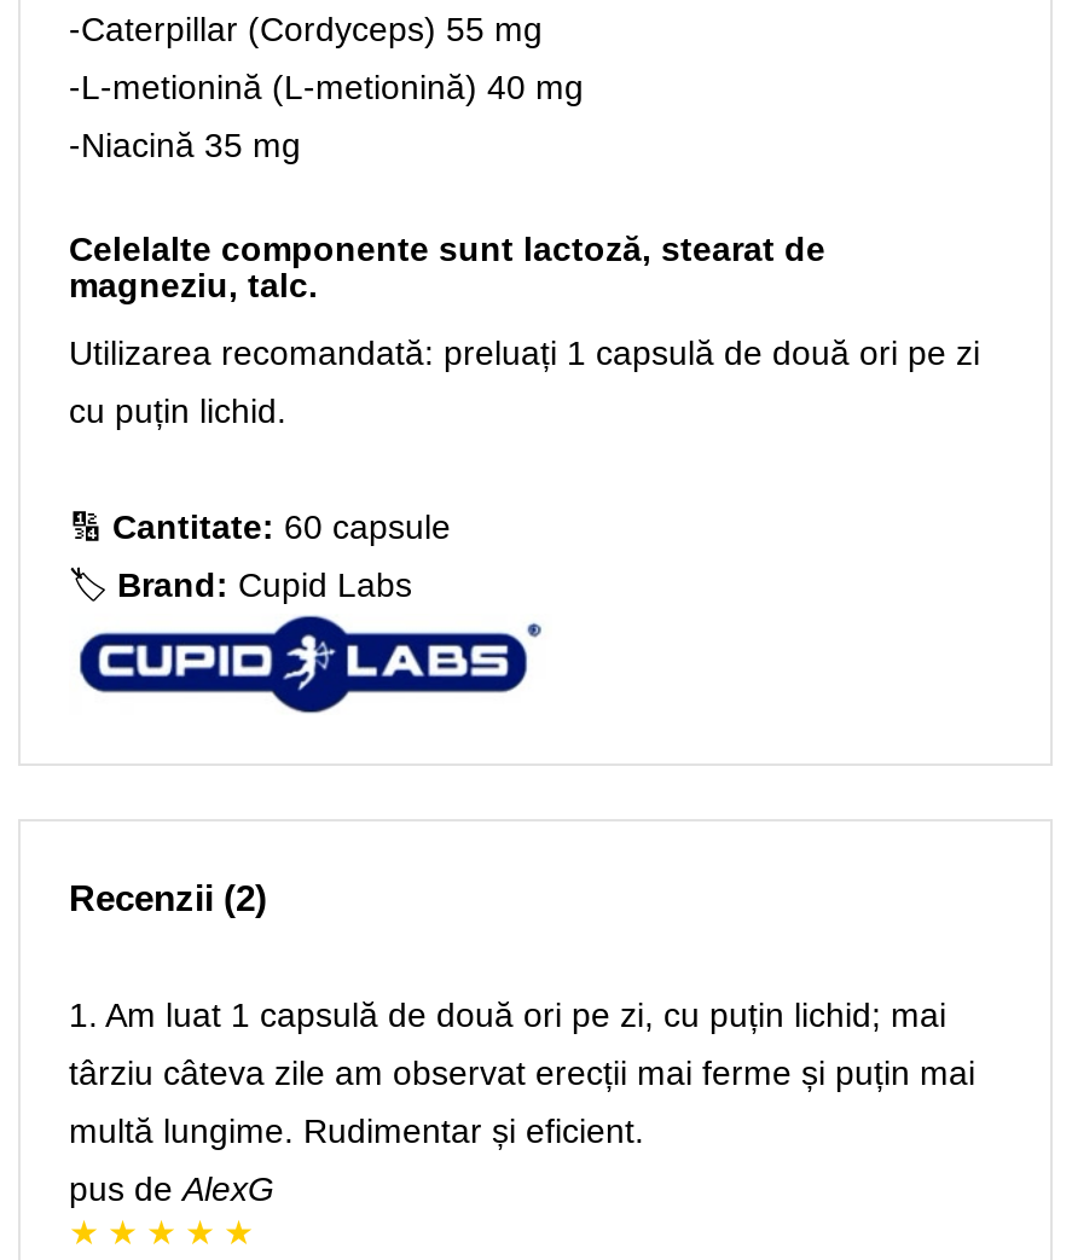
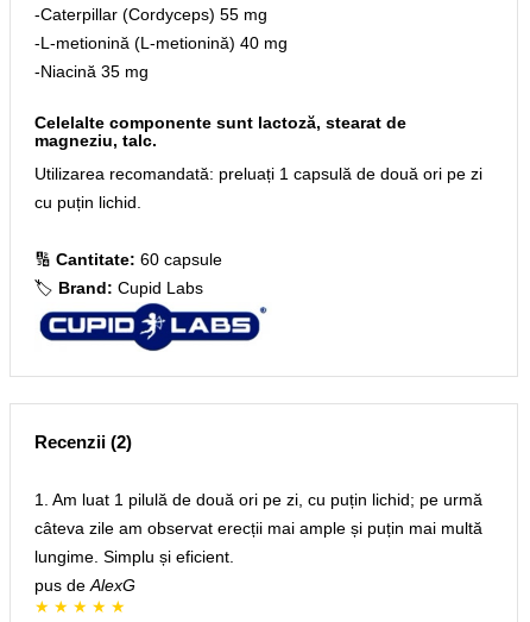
- 1. Am luat 1 capsulă de două ori pe zi, cu puțin lichid; mai
+ 1. Am luat 1 pilulă de două ori pe zi, cu puțin lichid; pe urmă

- târziu câteva zile am observat erecții mai ferme și puțin mai
+ câteva zile am observat erecții mai ample și puțin mai multă

- multă lungime. Rudimentar și eficient.
+ lungime. Simplu și eficient.
